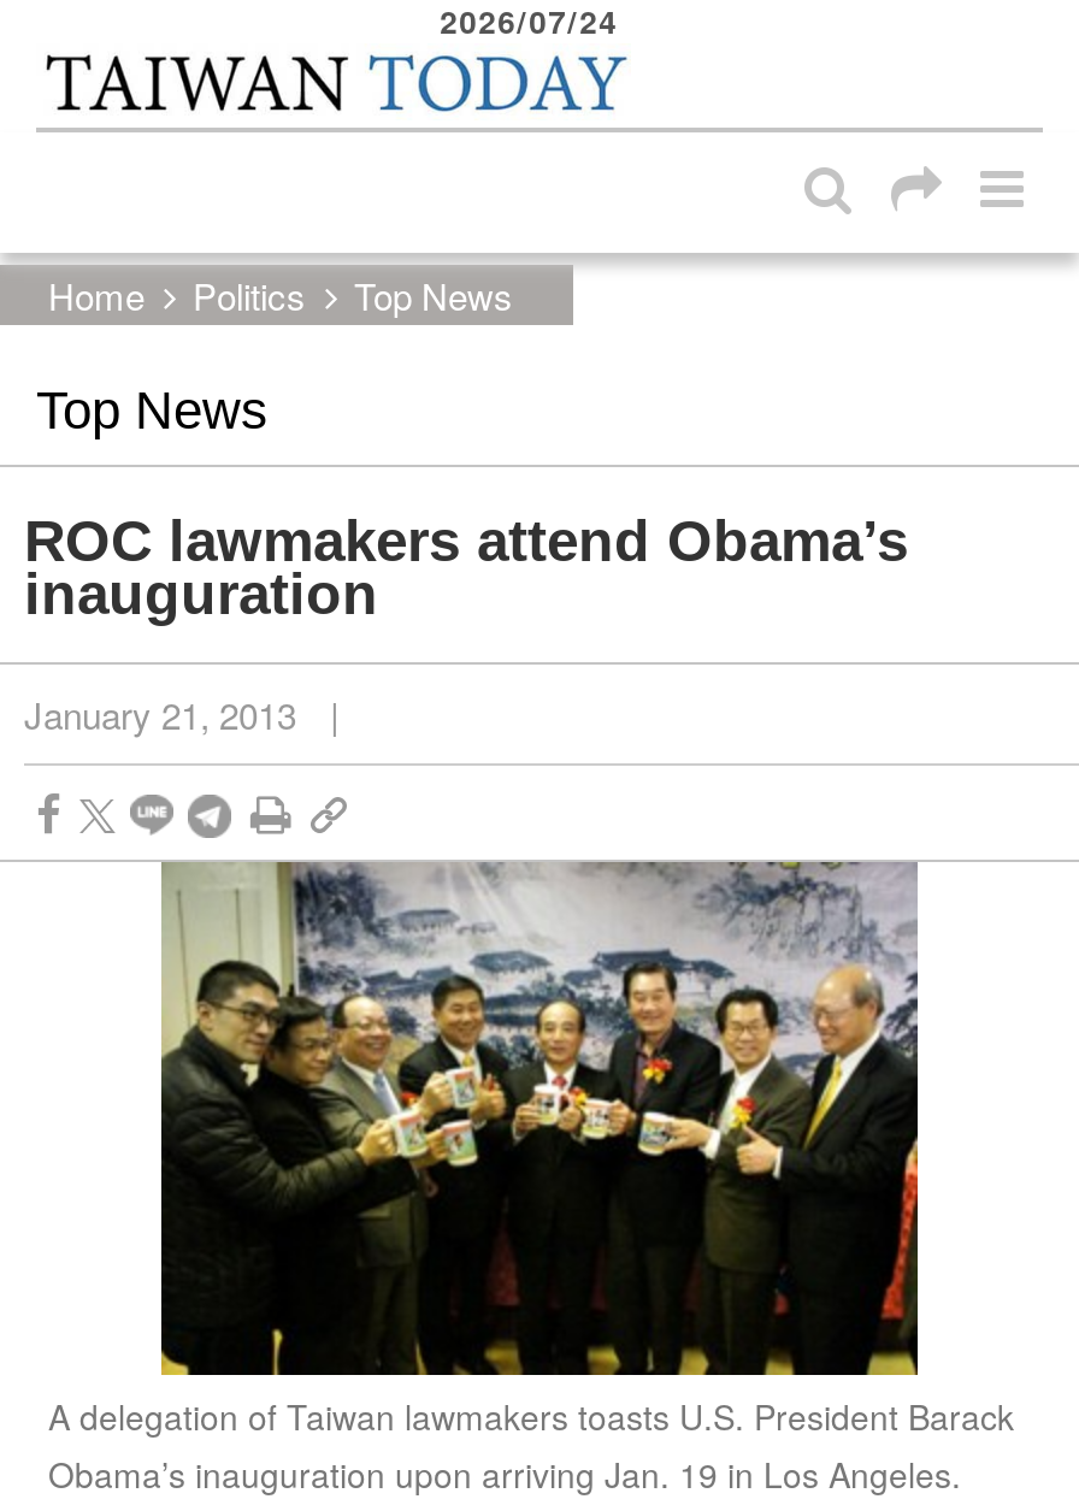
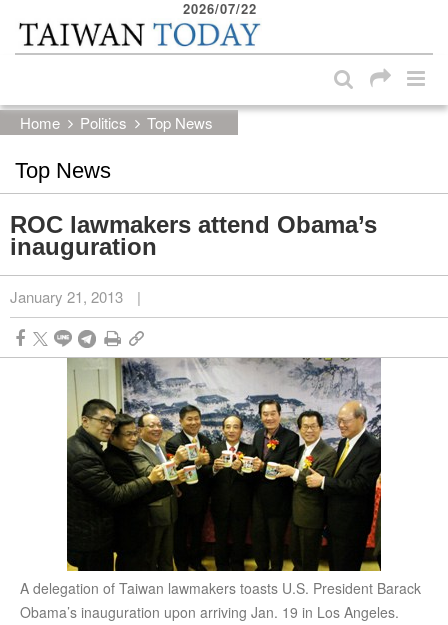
- 2026/07/24
+ 2026/07/22
